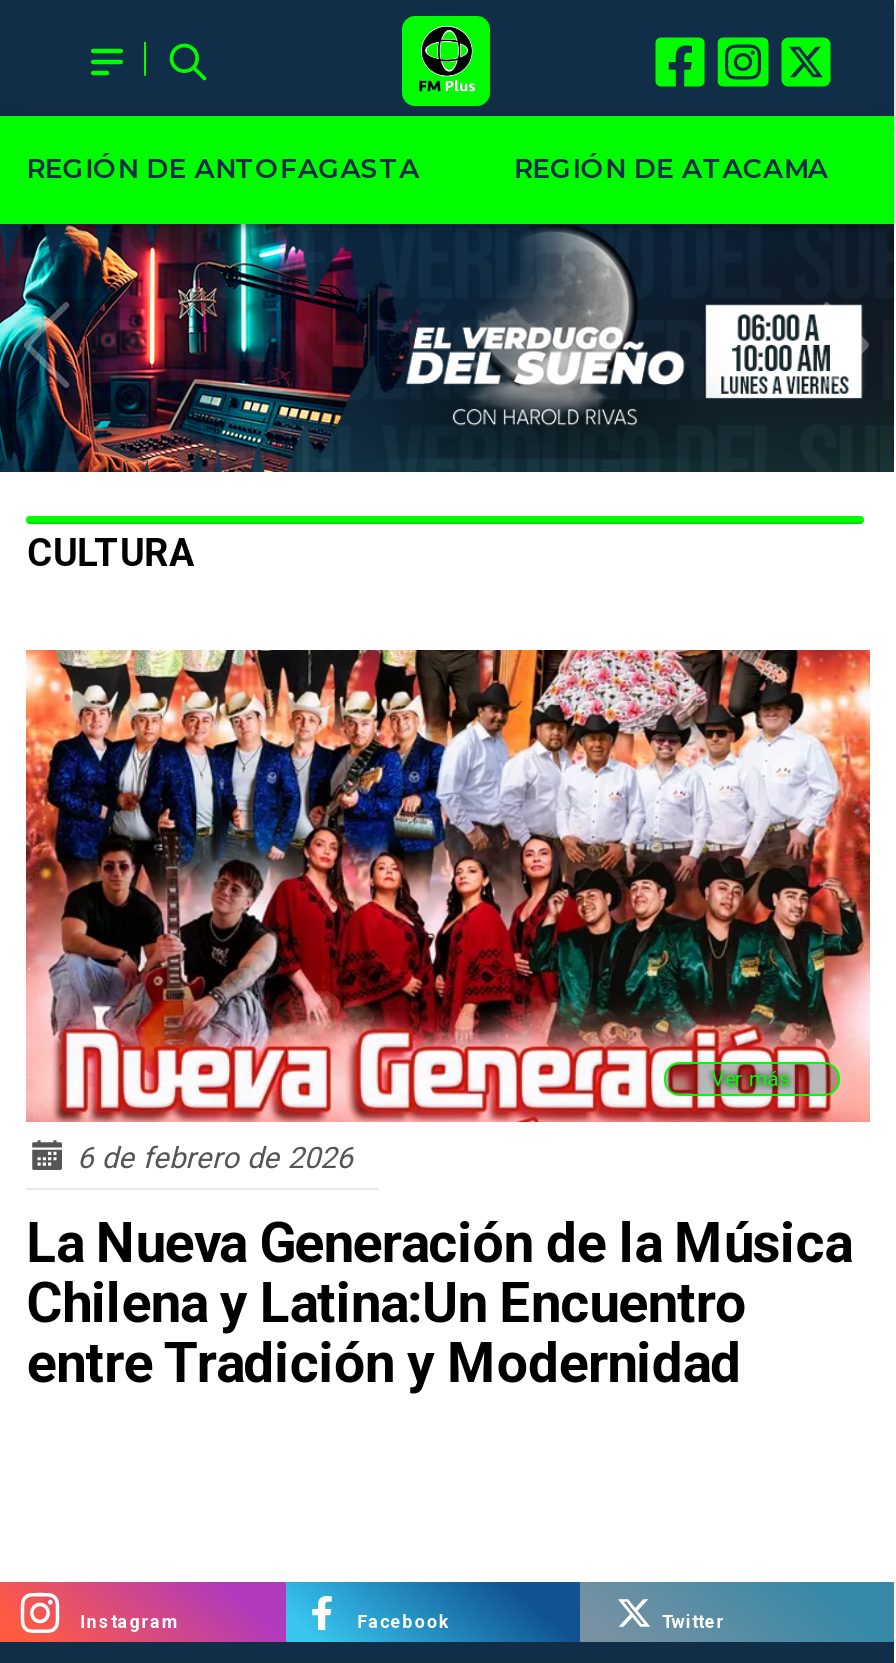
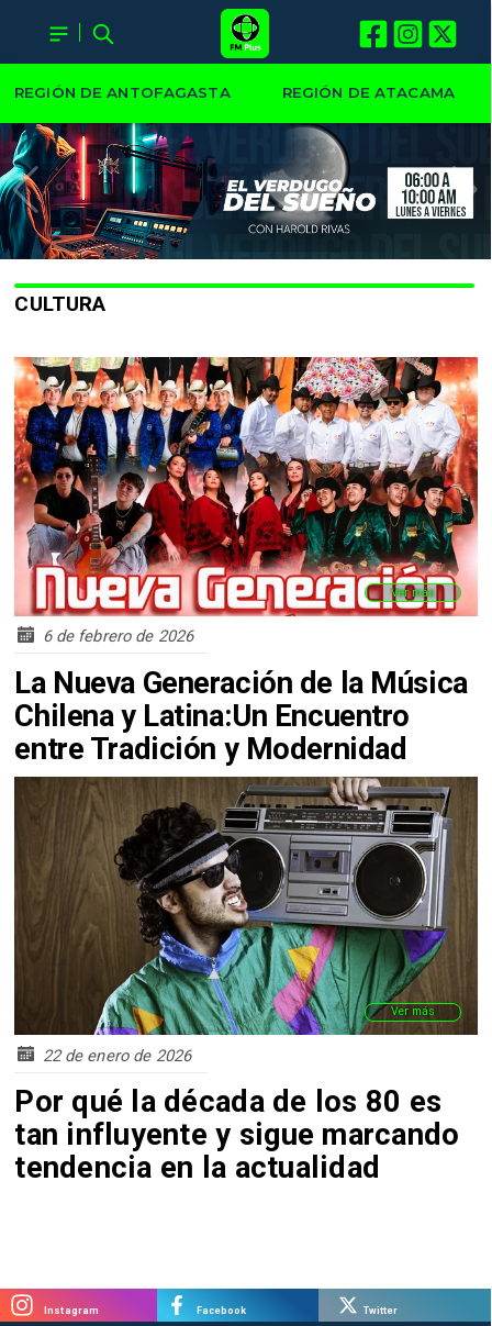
+ [image]
+ Ver más
+ 22 de enero de 2026

+ Por qué la década de los 80 es
+ tan influyente y sigue marcando
+ tendencia en la actualidad
